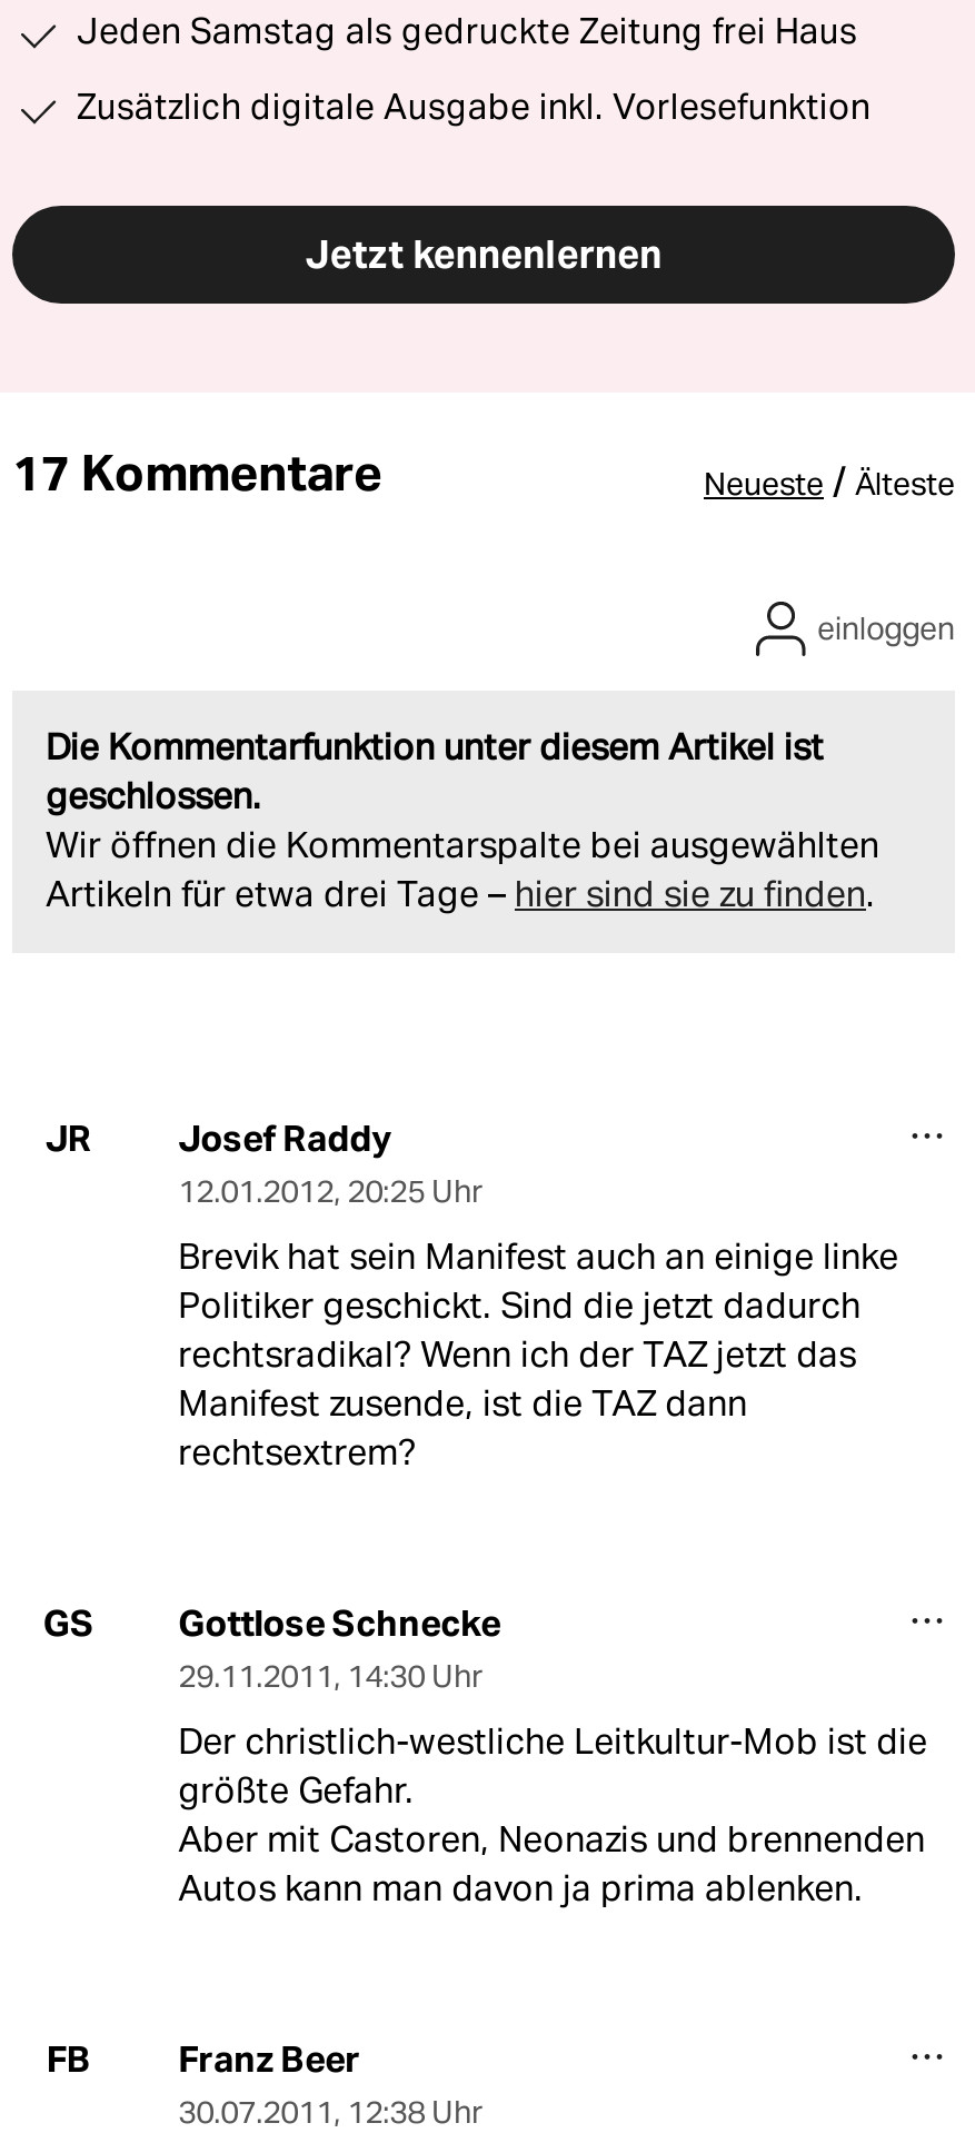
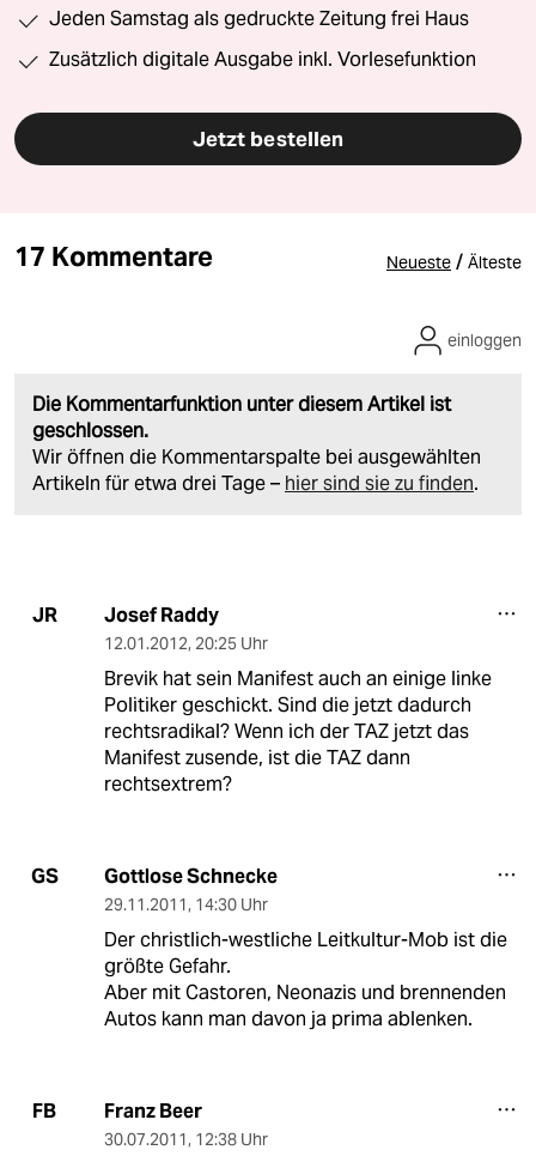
- Jetzt kennenlernen
+ Jetzt bestellen
